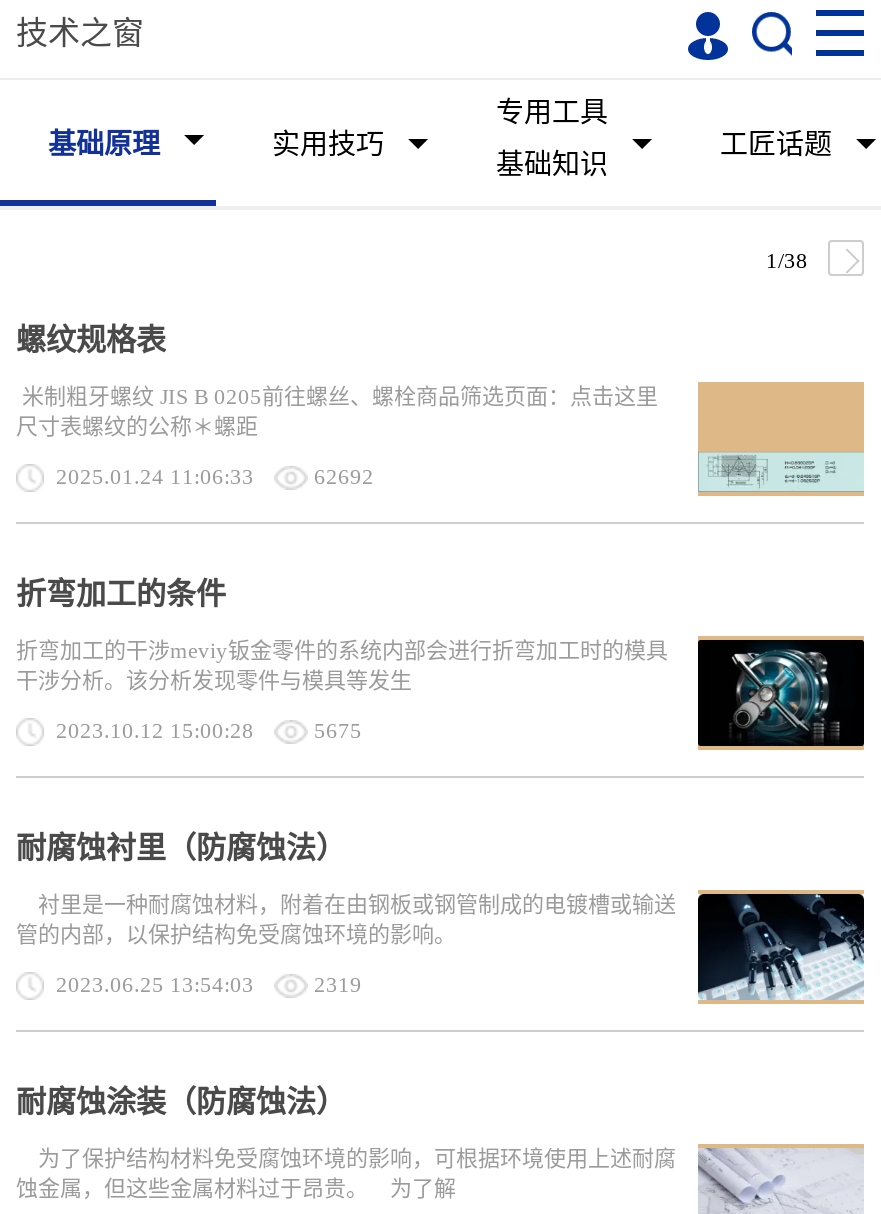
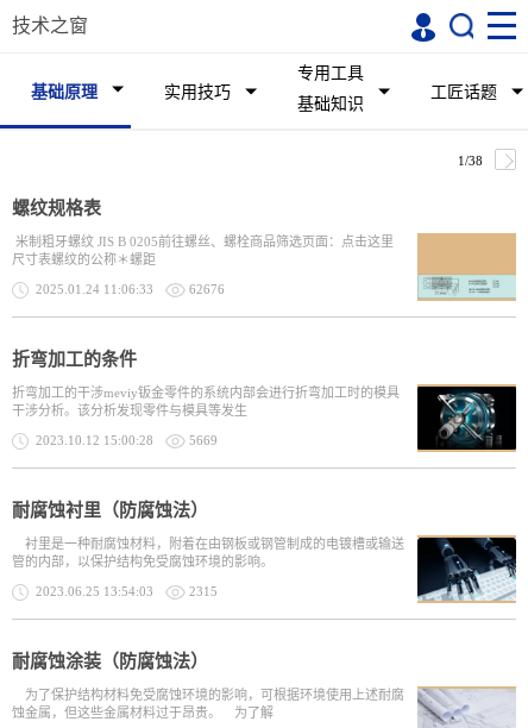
- 62692
+ 62676

- 5675
+ 5669

- 2319
+ 2315
